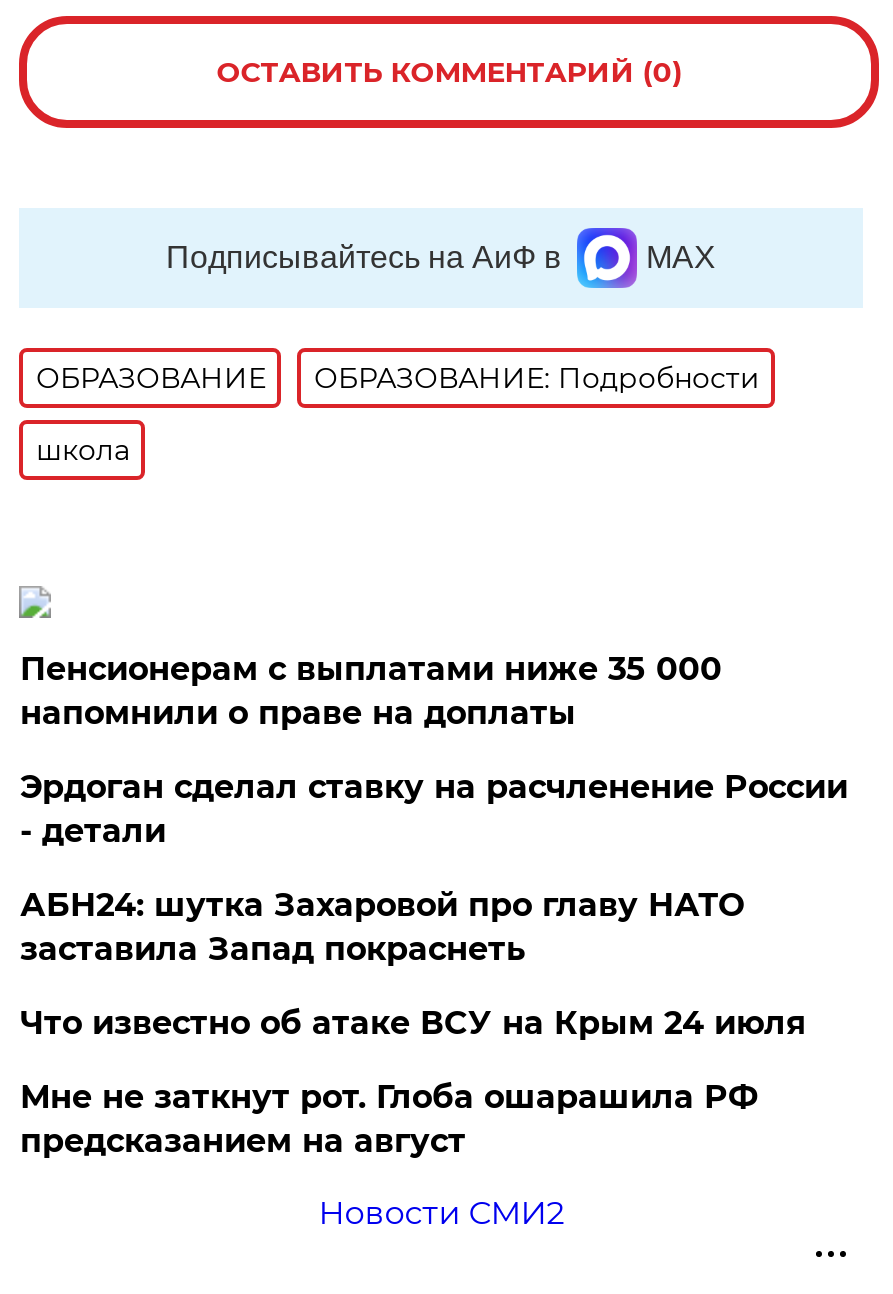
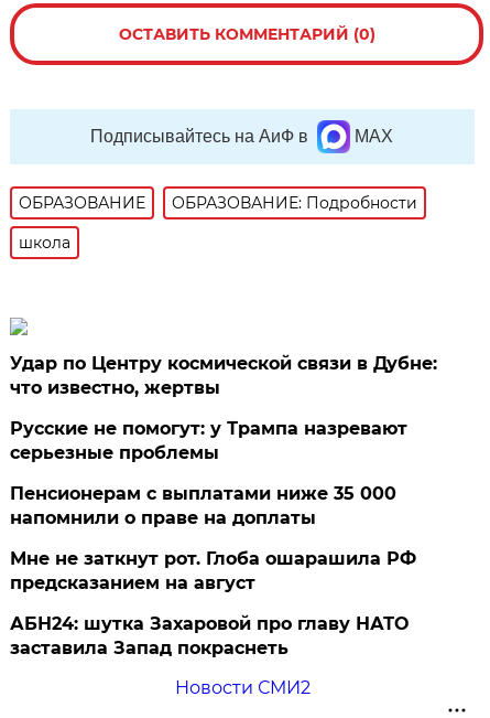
+ Удар по Центру космической связи в Дубне:
+ что известно, жертвы
+ Русские не помогут: у Трампа назревают
+ серьезные проблемы

moved down: Пенсионерам с выплатами ниже 35 000 | напомнили о праве на доплаты

- Эрдоган сделал ставку на расчленение России
- - детали
- Что известно об атаке ВСУ на Крым 24 июля

moved down: АБН24: шутка Захаровой про главу НАТО | заставила Запад покраснеть

moved up: Мне не заткнут рот. Глоба ошарашила РФ | предсказанием на август
